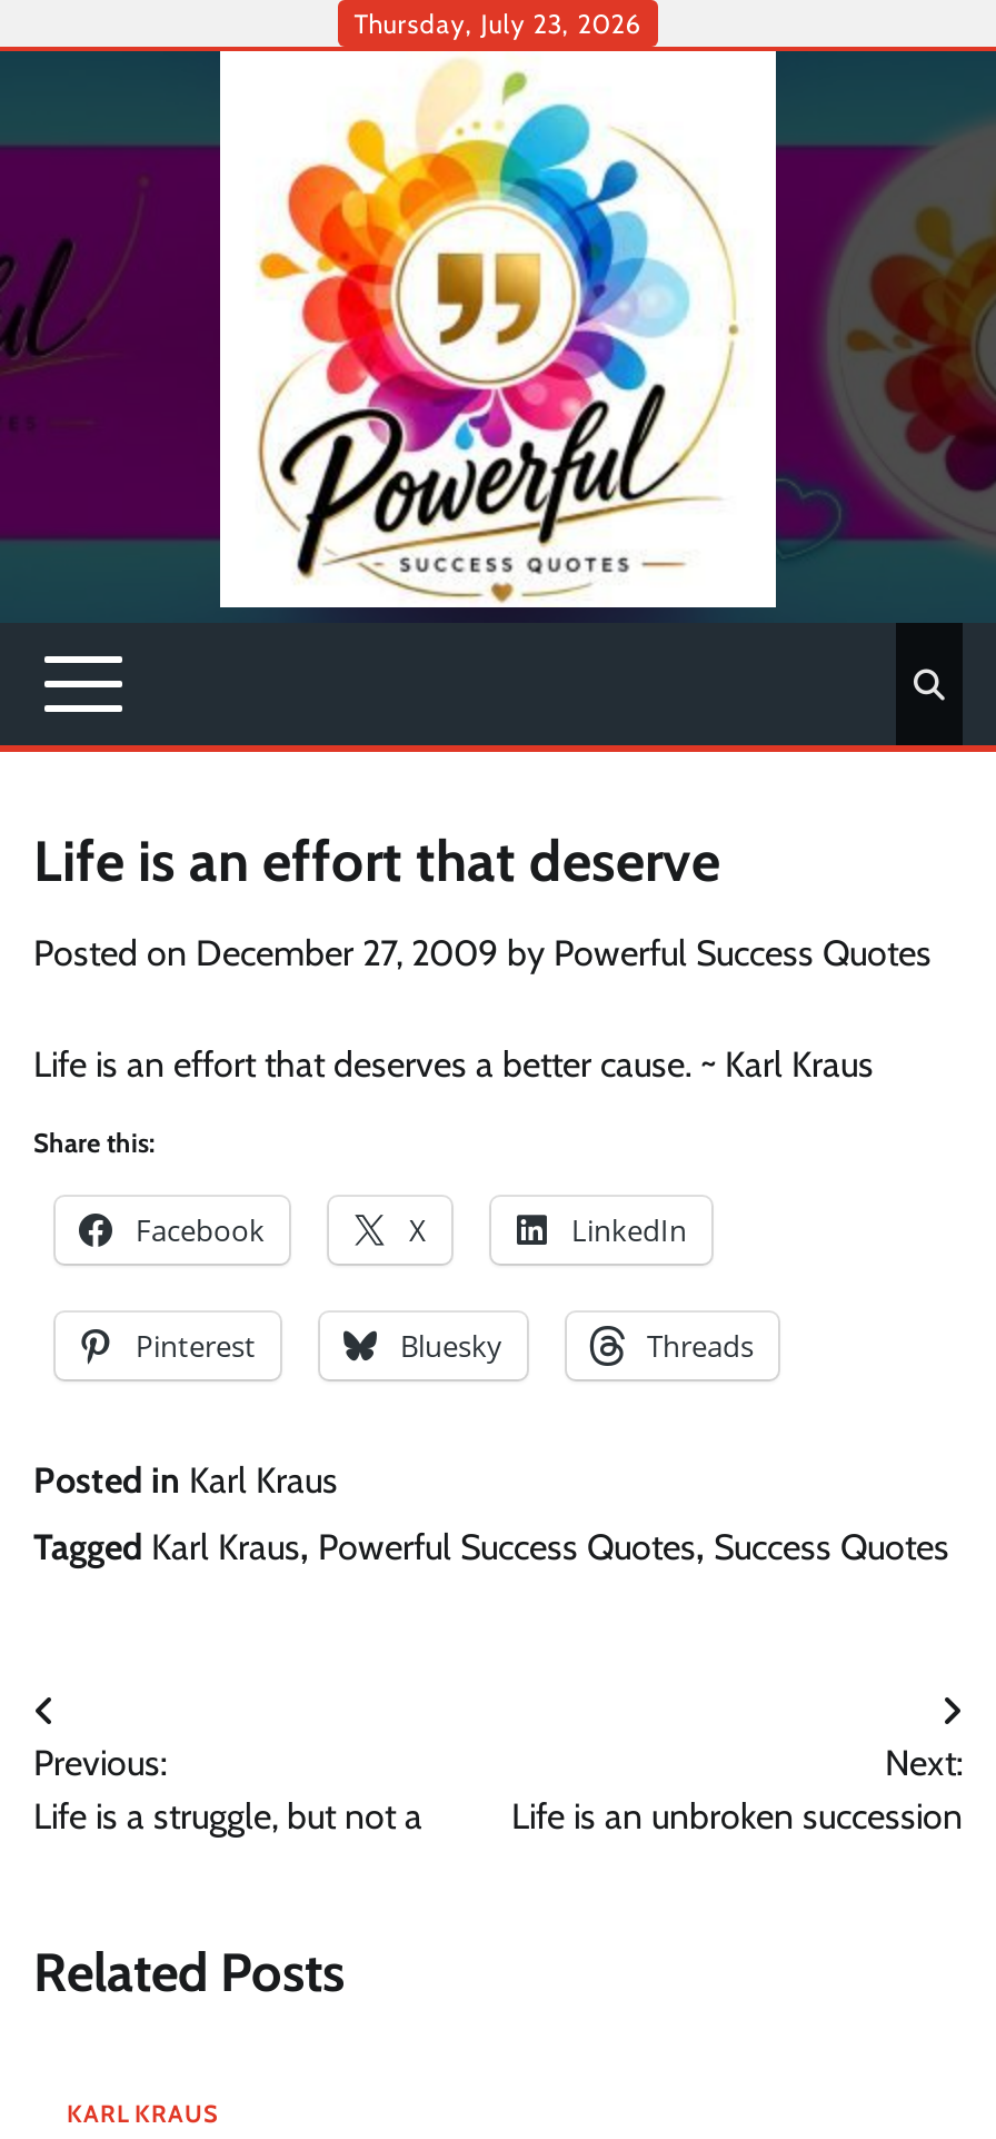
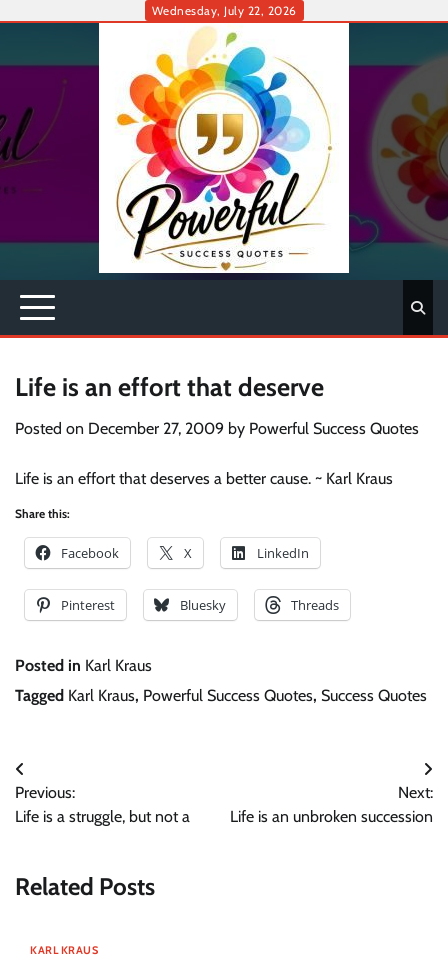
- Thursday, July 23, 2026
+ Wednesday, July 22, 2026
